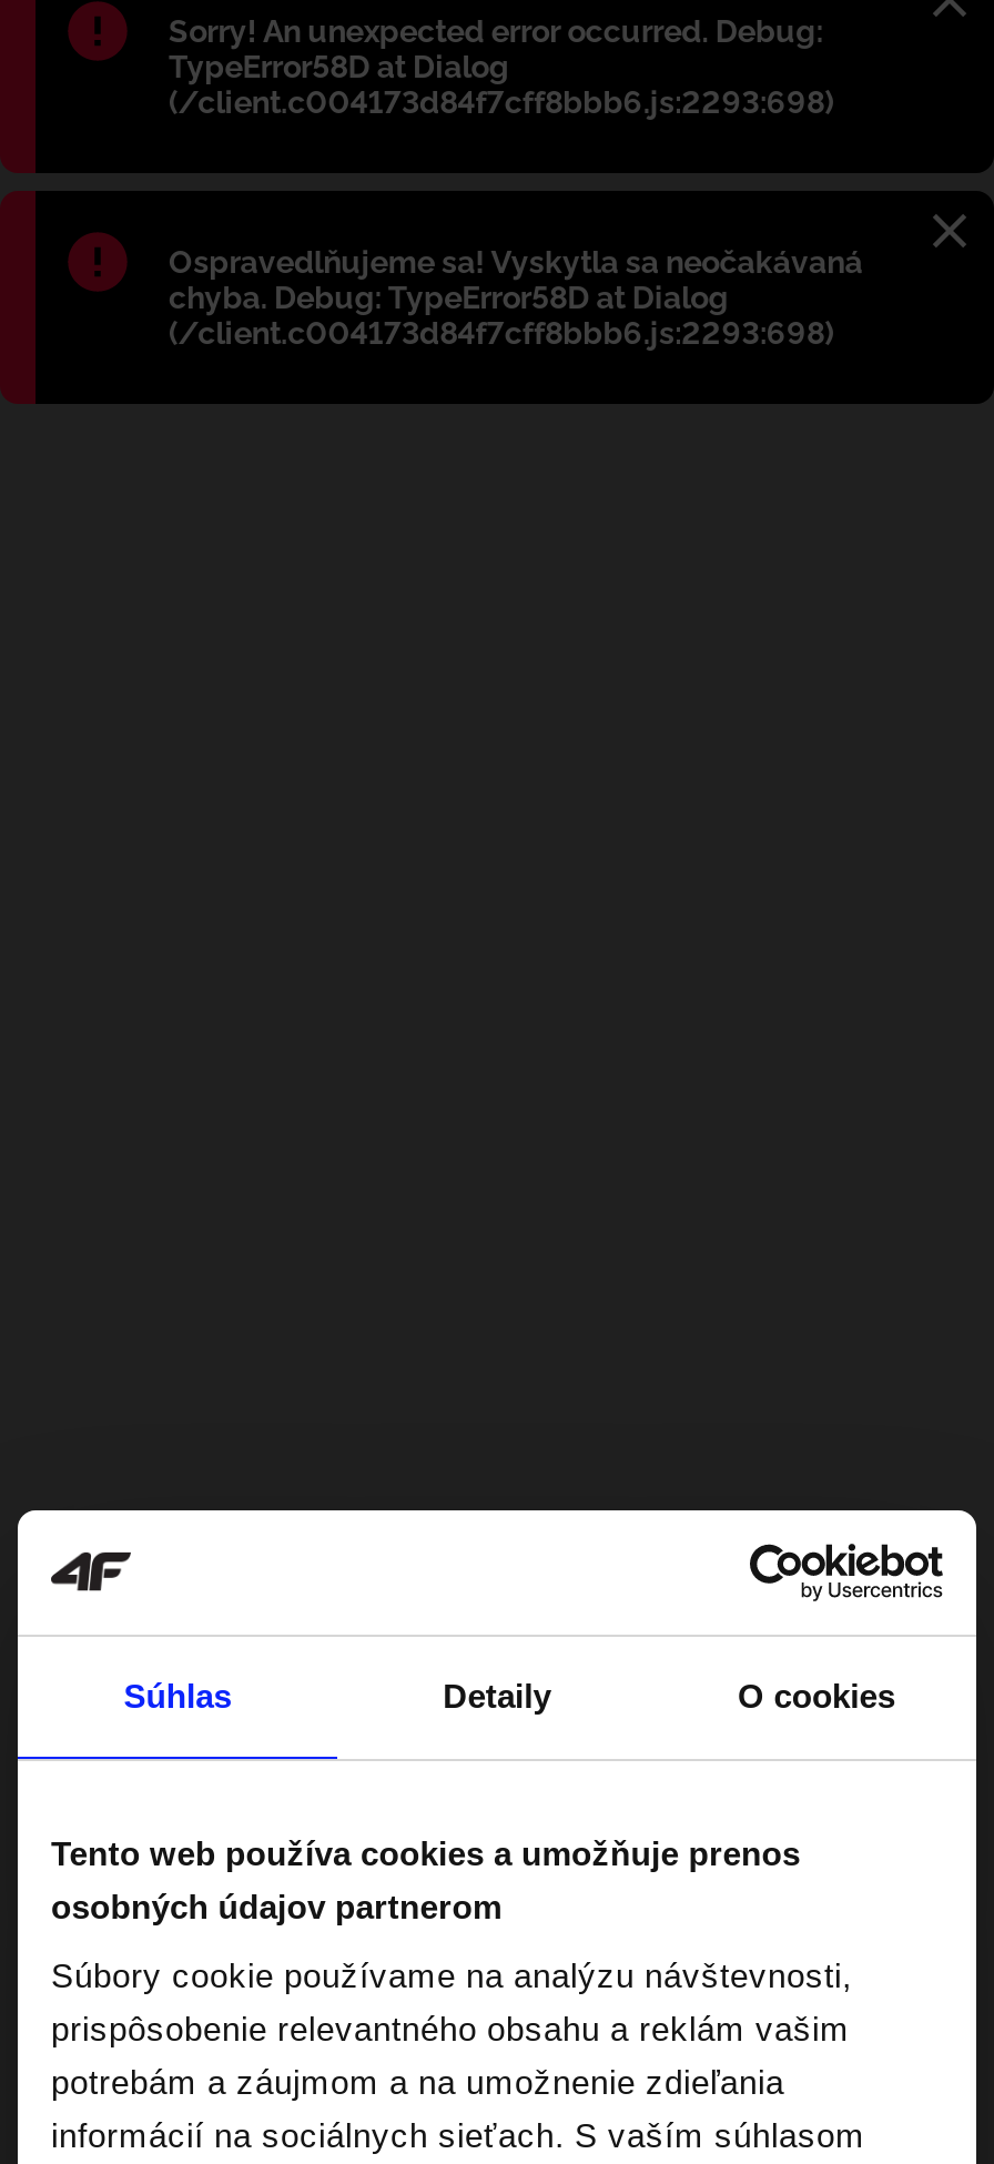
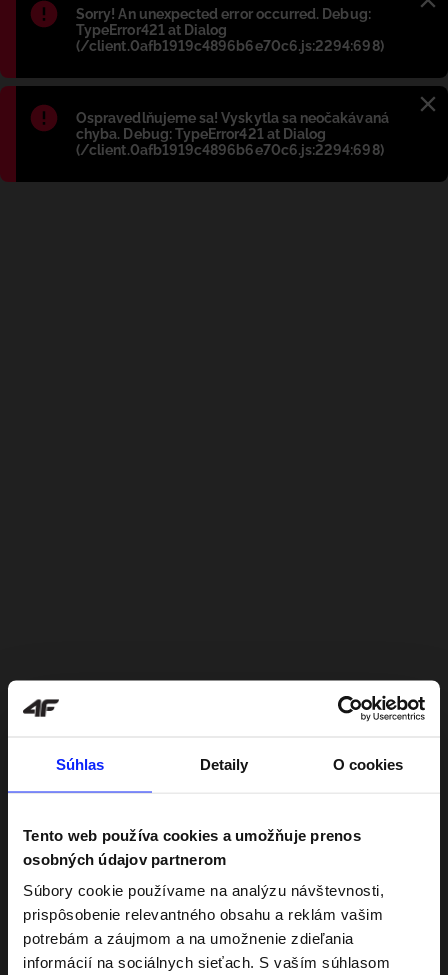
- TypeError58D at Dialog
- (/client.c004173d84f7cff8bbb6.js:2293:698)
+ TypeError421 at Dialog
+ (/client.0afb1919c4896b6e70c6.js:2294:698)

- chyba. Debug: TypeError58D at Dialog
- (/client.c004173d84f7cff8bbb6.js:2293:698)
+ chyba. Debug: TypeError421 at Dialog
+ (/client.0afb1919c4896b6e70c6.js:2294:698)
